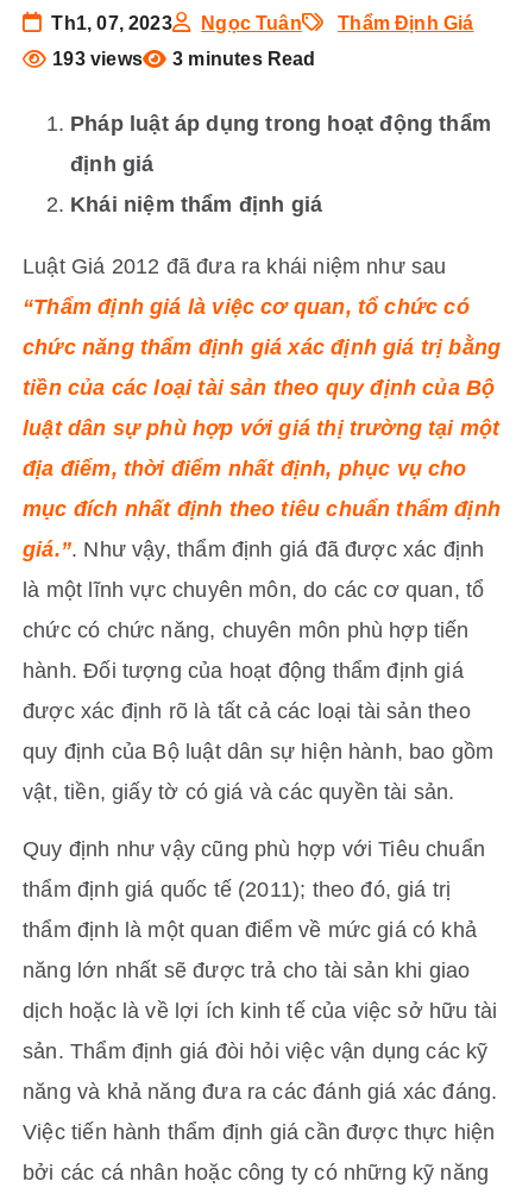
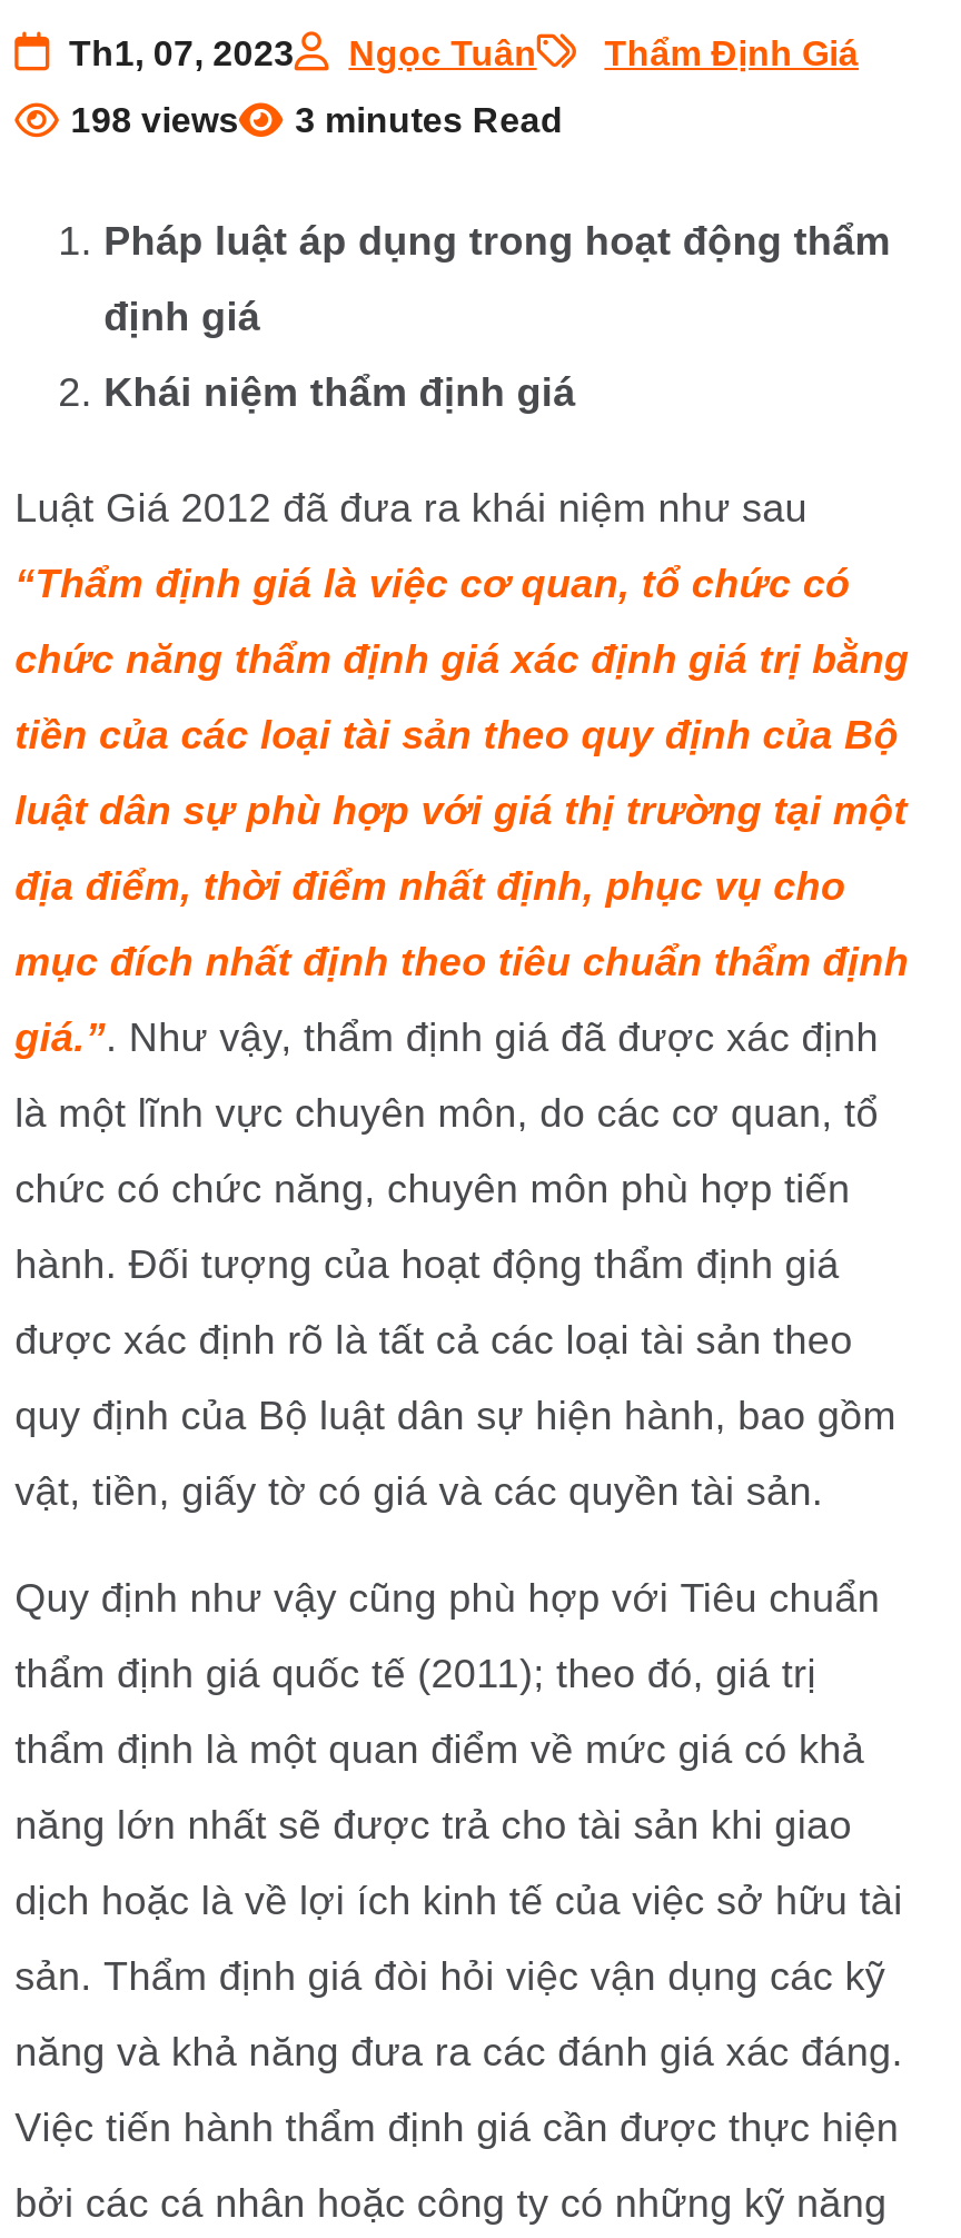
- 193 views 3 minutes Read
+ 198 views 3 minutes Read
